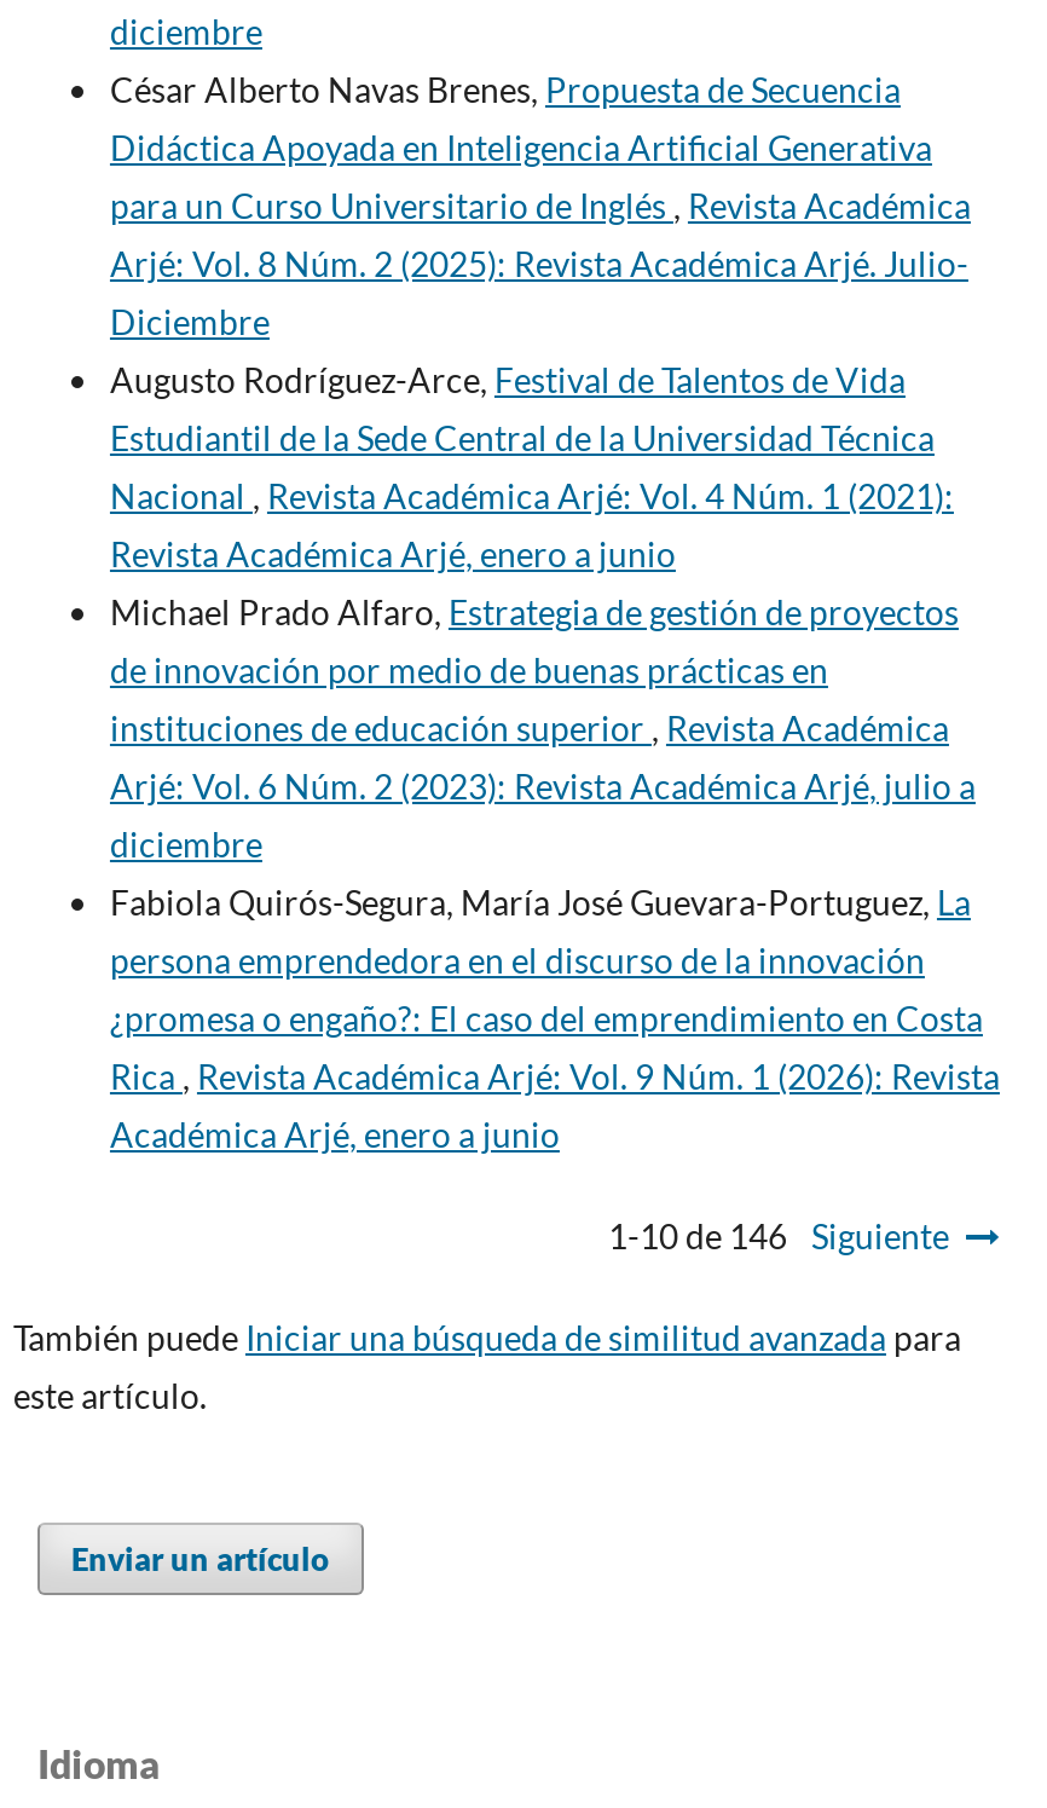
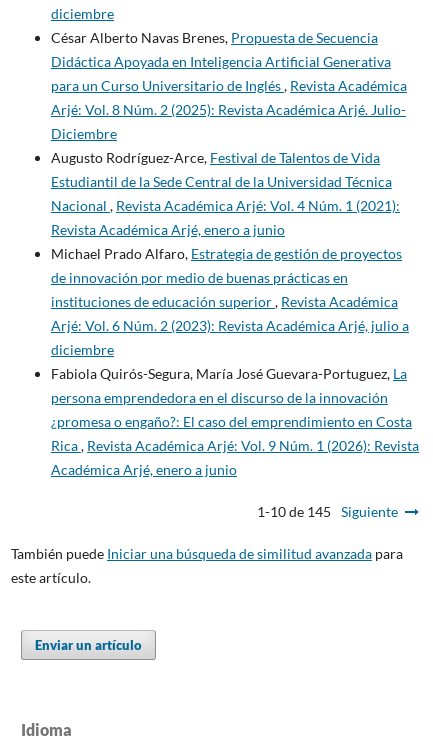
- 1-10 de 146 Siguiente
+ 1-10 de 145 Siguiente
